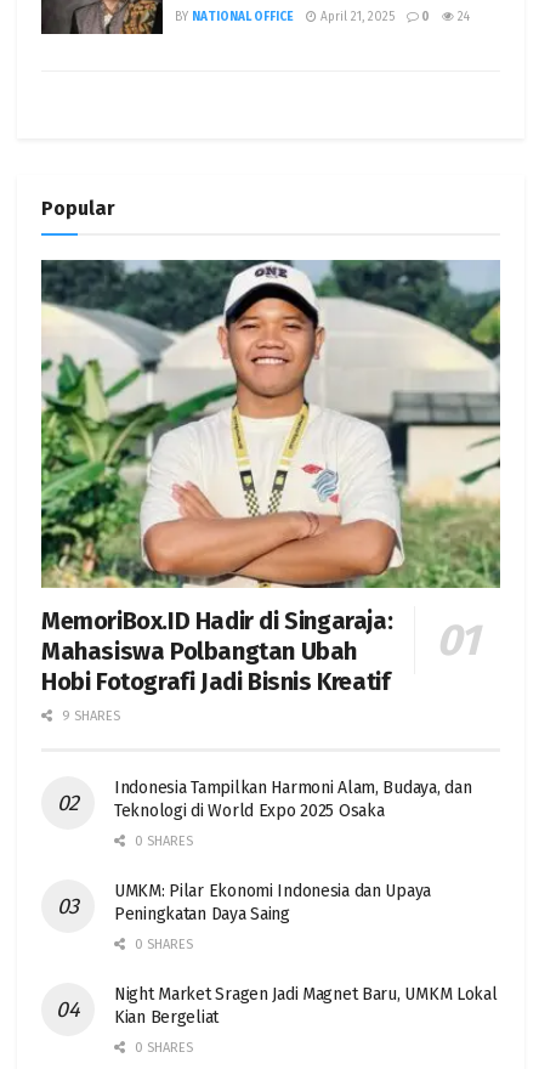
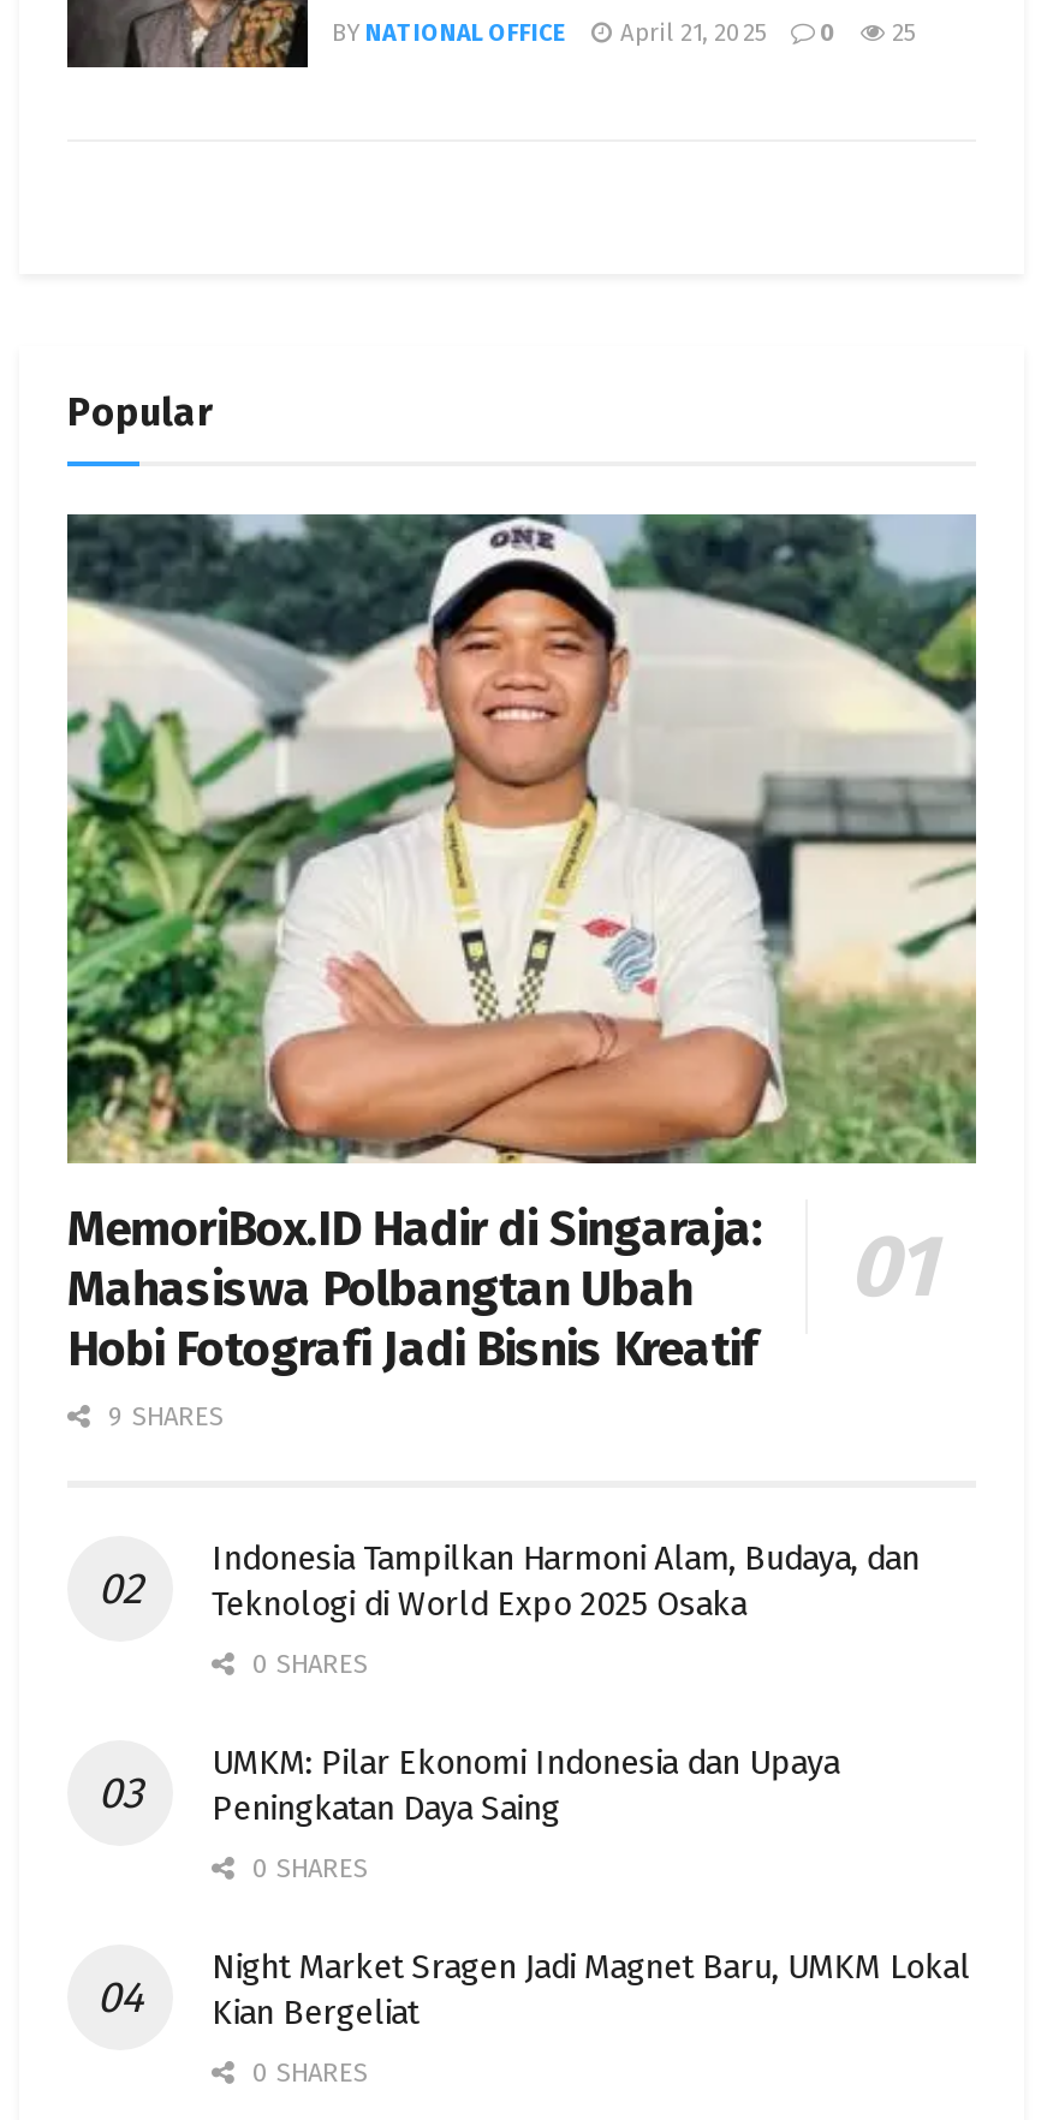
- BY NATIONAL OFFICE April 21, 2025 0 24
+ BY NATIONAL OFFICE April 21, 2025 0 25
